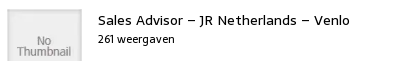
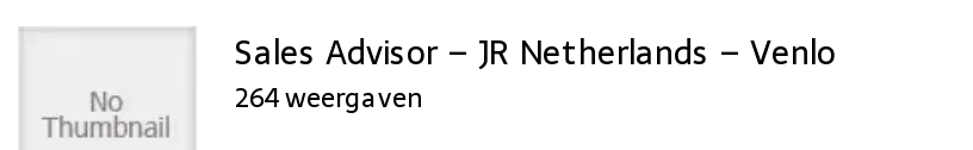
- 261 weergaven
+ 264 weergaven
